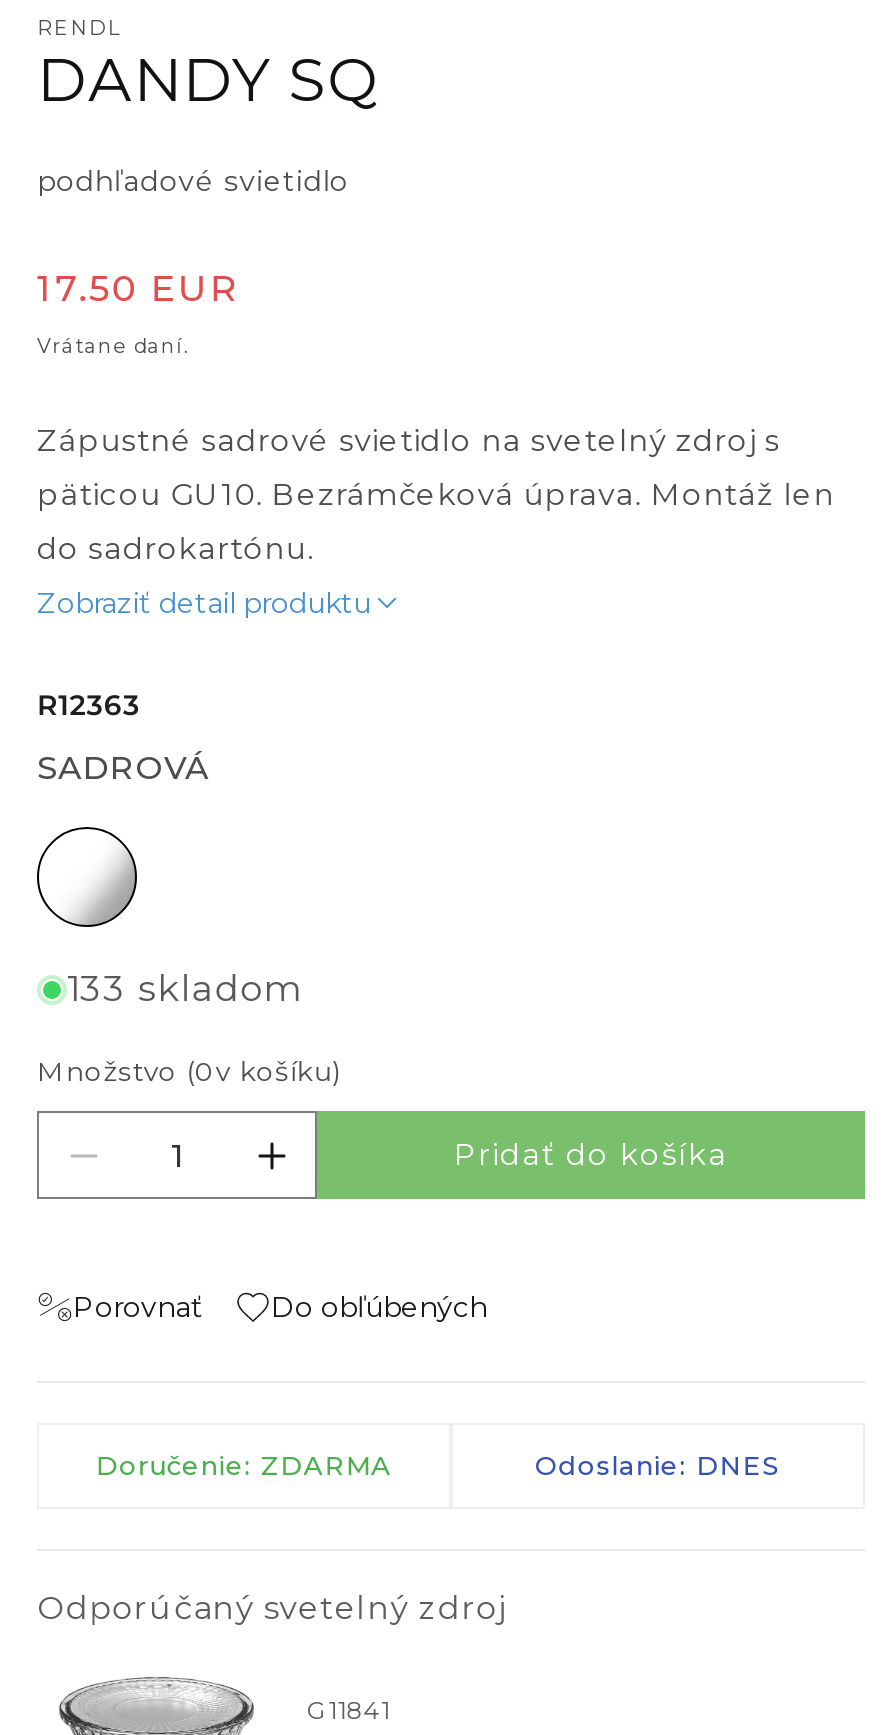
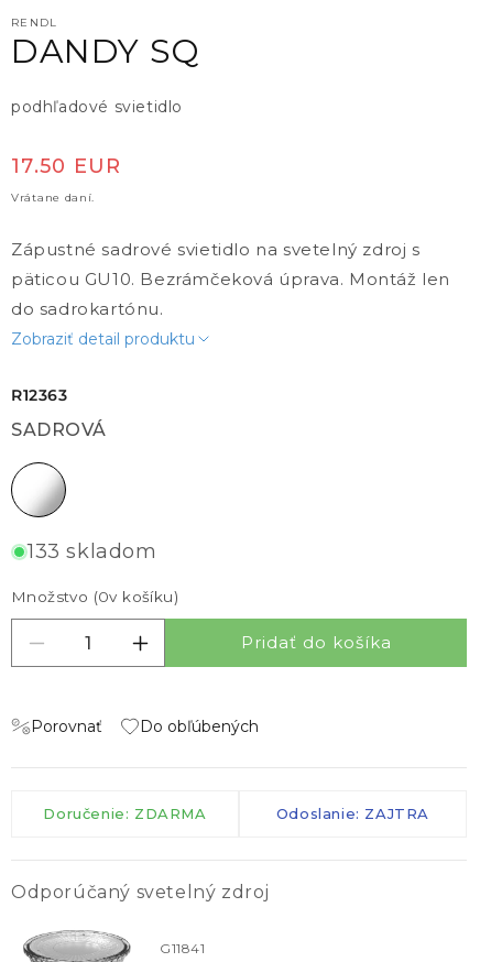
- Odoslanie: DNES
+ Odoslanie: ZAJTRA
